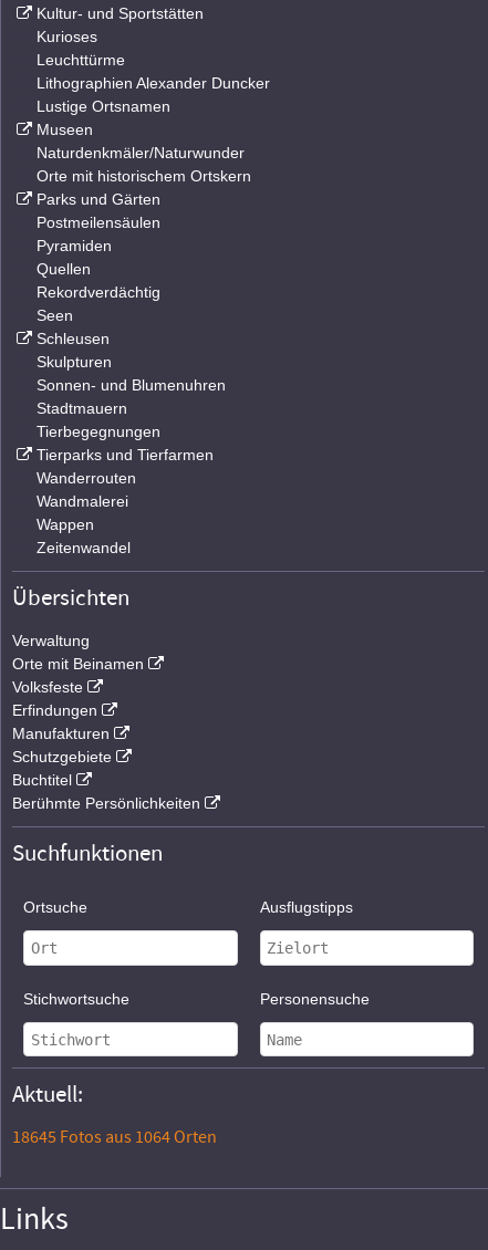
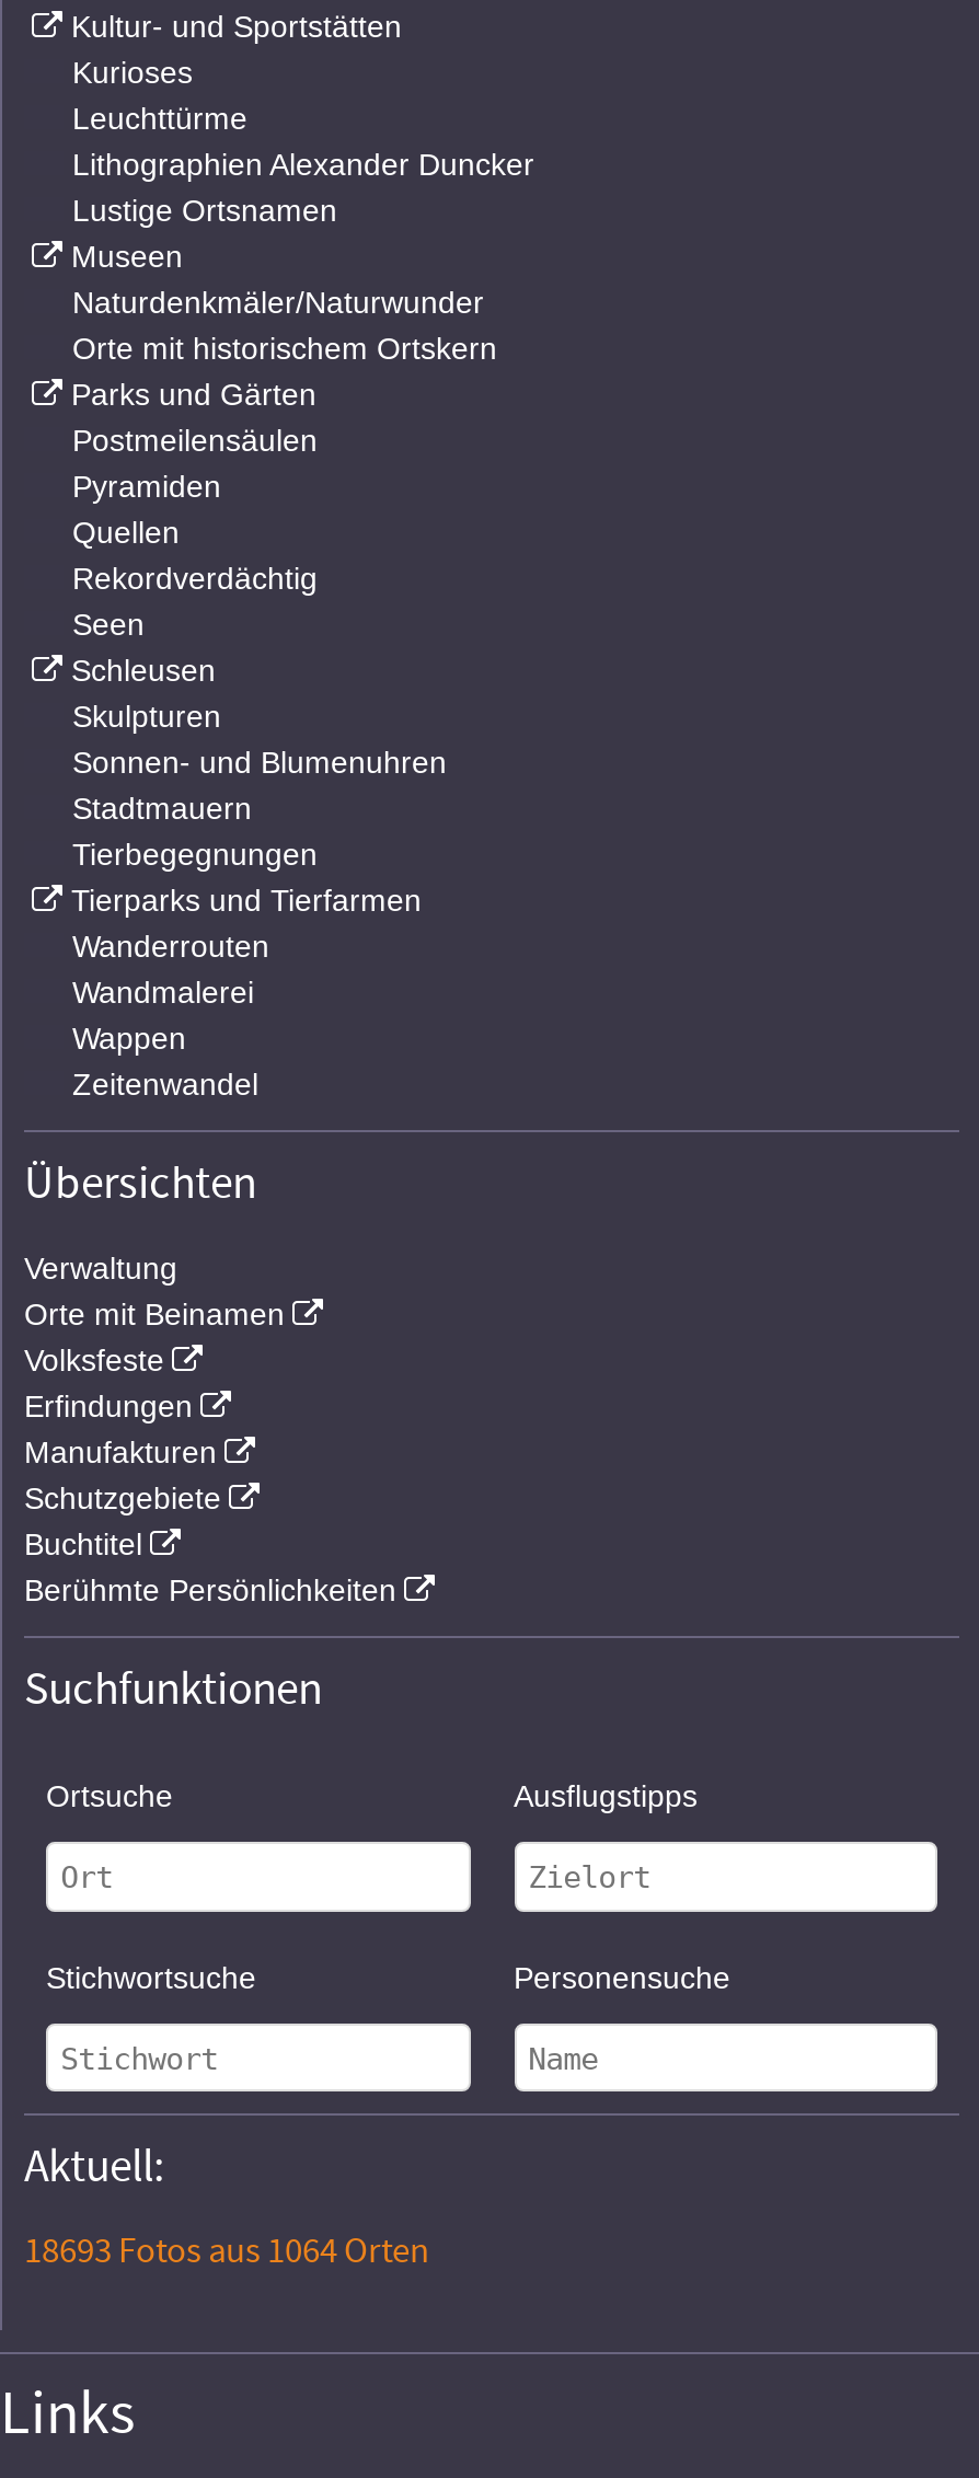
- 18645 Fotos aus 1064 Orten
+ 18693 Fotos aus 1064 Orten
